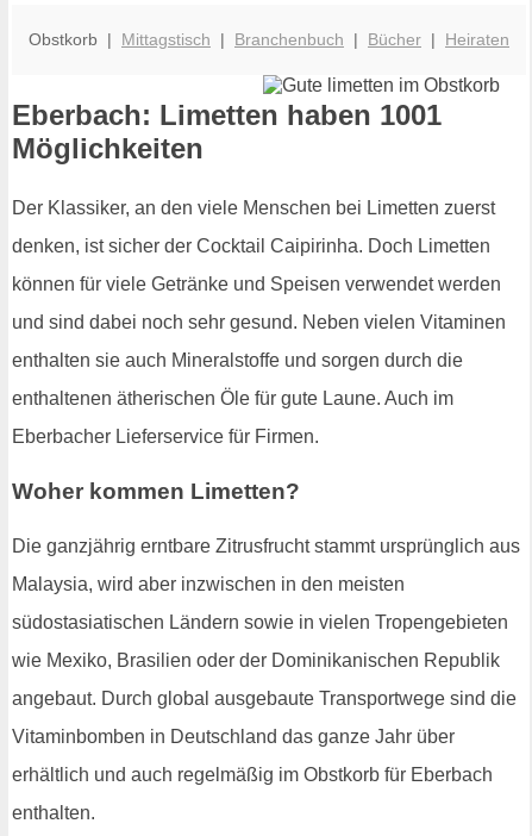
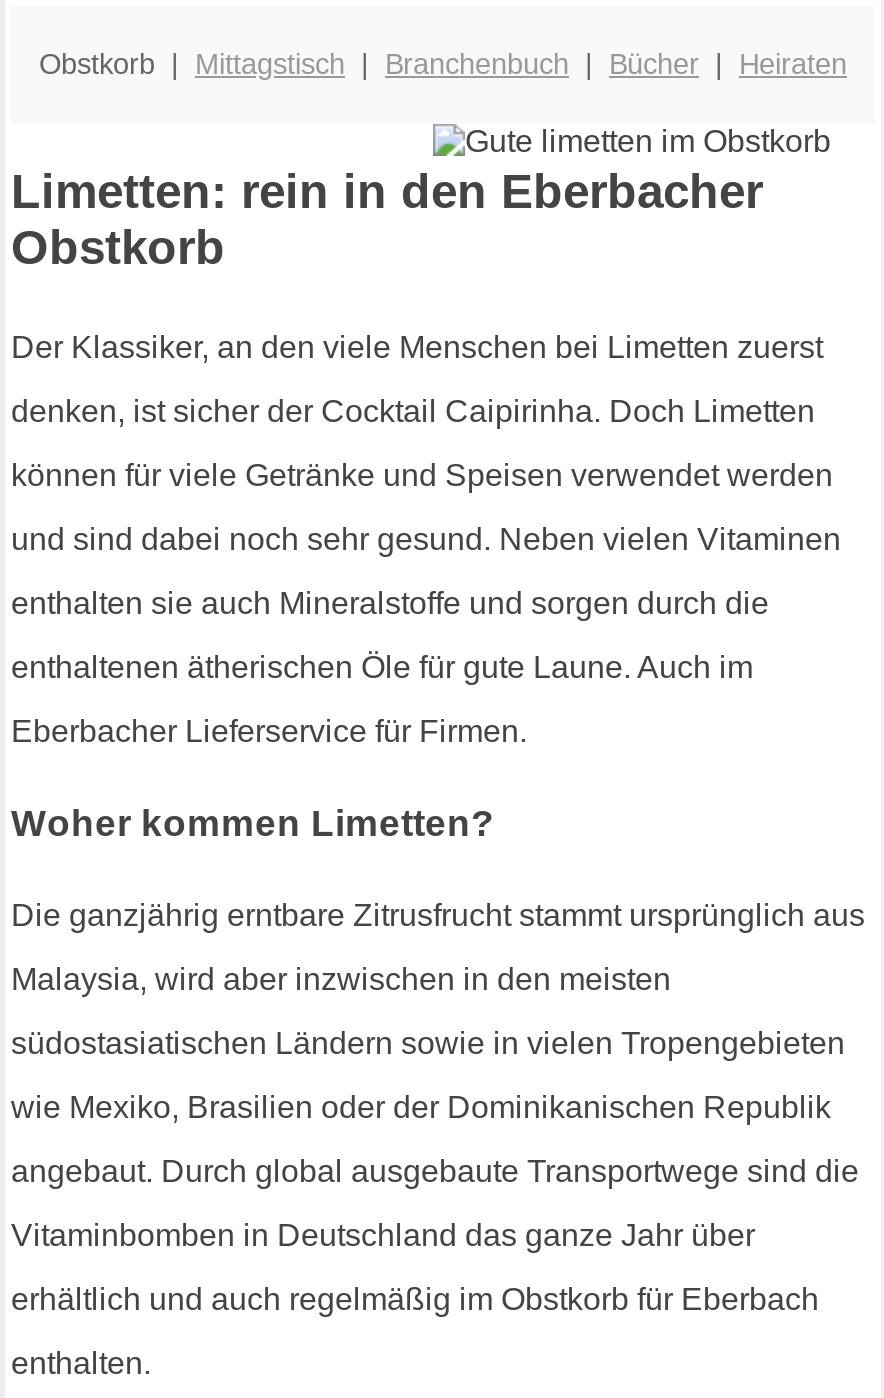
- Eberbach: Limetten haben 1001
- Möglichkeiten
+ Limetten: rein in den Eberbacher
+ Obstkorb
